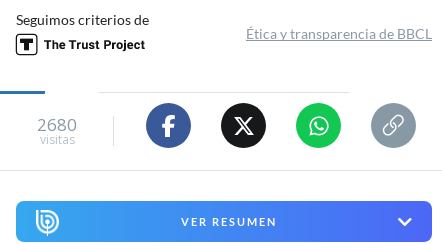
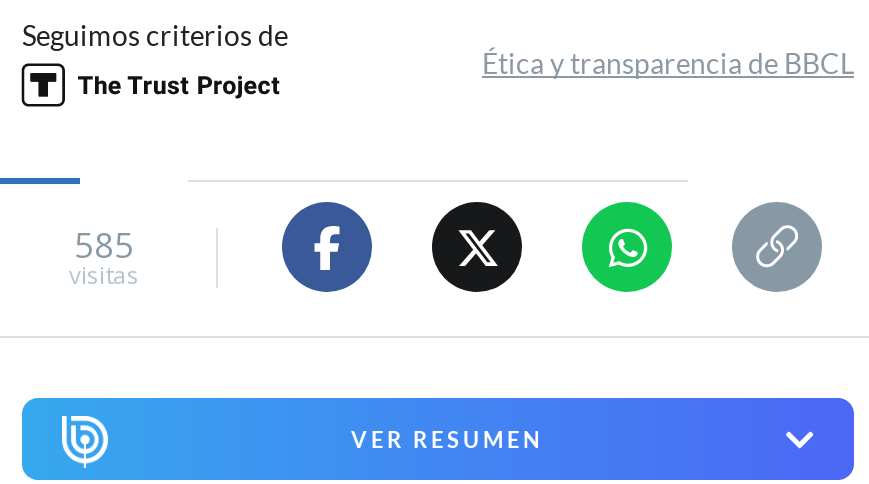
- 2680
+ 585
